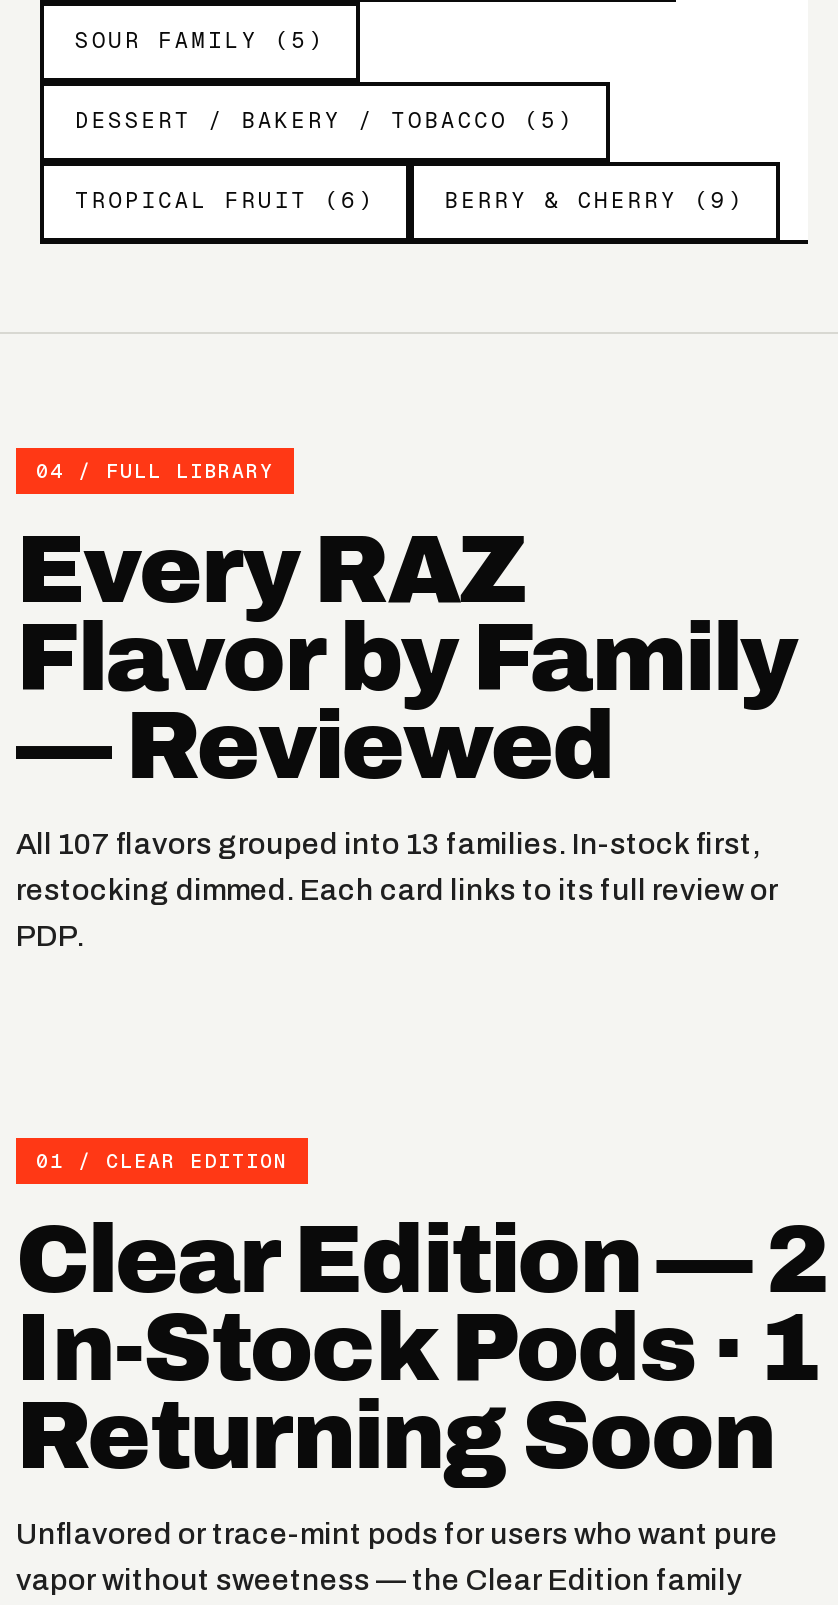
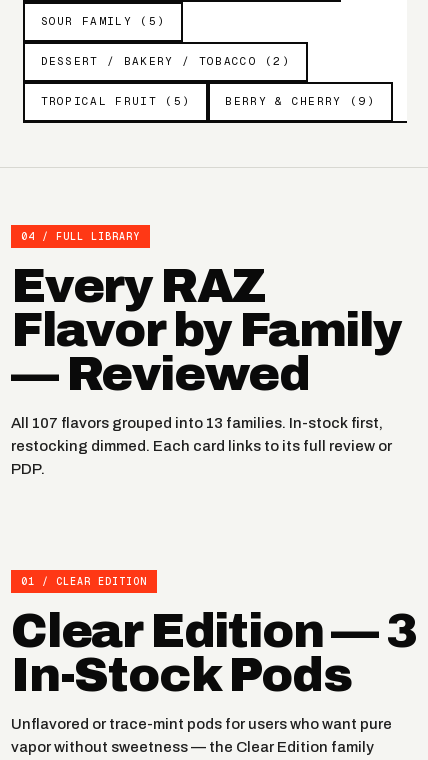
- DESSERT / BAKERY / TOBACCO (5)
+ DESSERT / BAKERY / TOBACCO (2)

- TROPICAL FRUIT (6)
+ TROPICAL FRUIT (5)

- Clear Edition — 2
- In-Stock Pods · 1
- Returning Soon
+ Clear Edition — 3
+ In-Stock Pods
